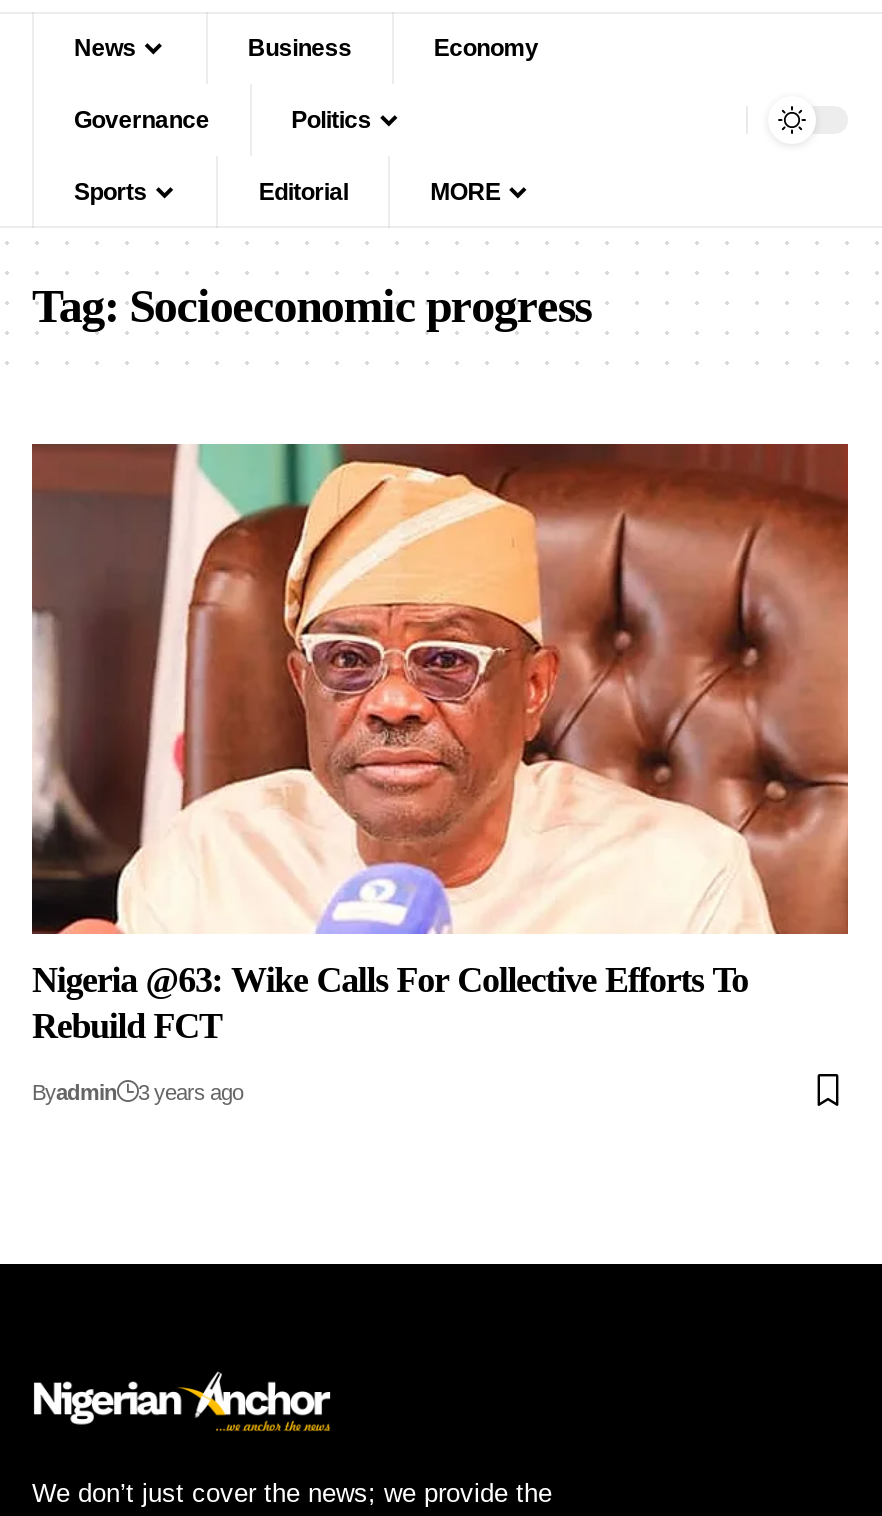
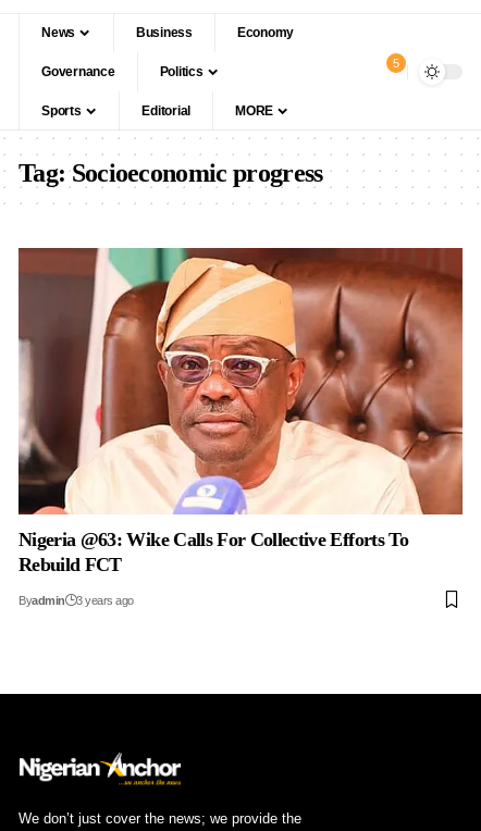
+ 5
